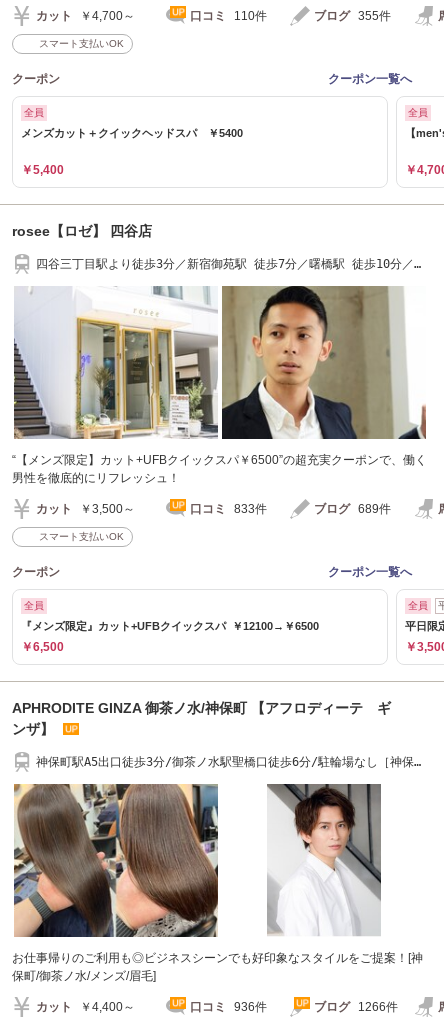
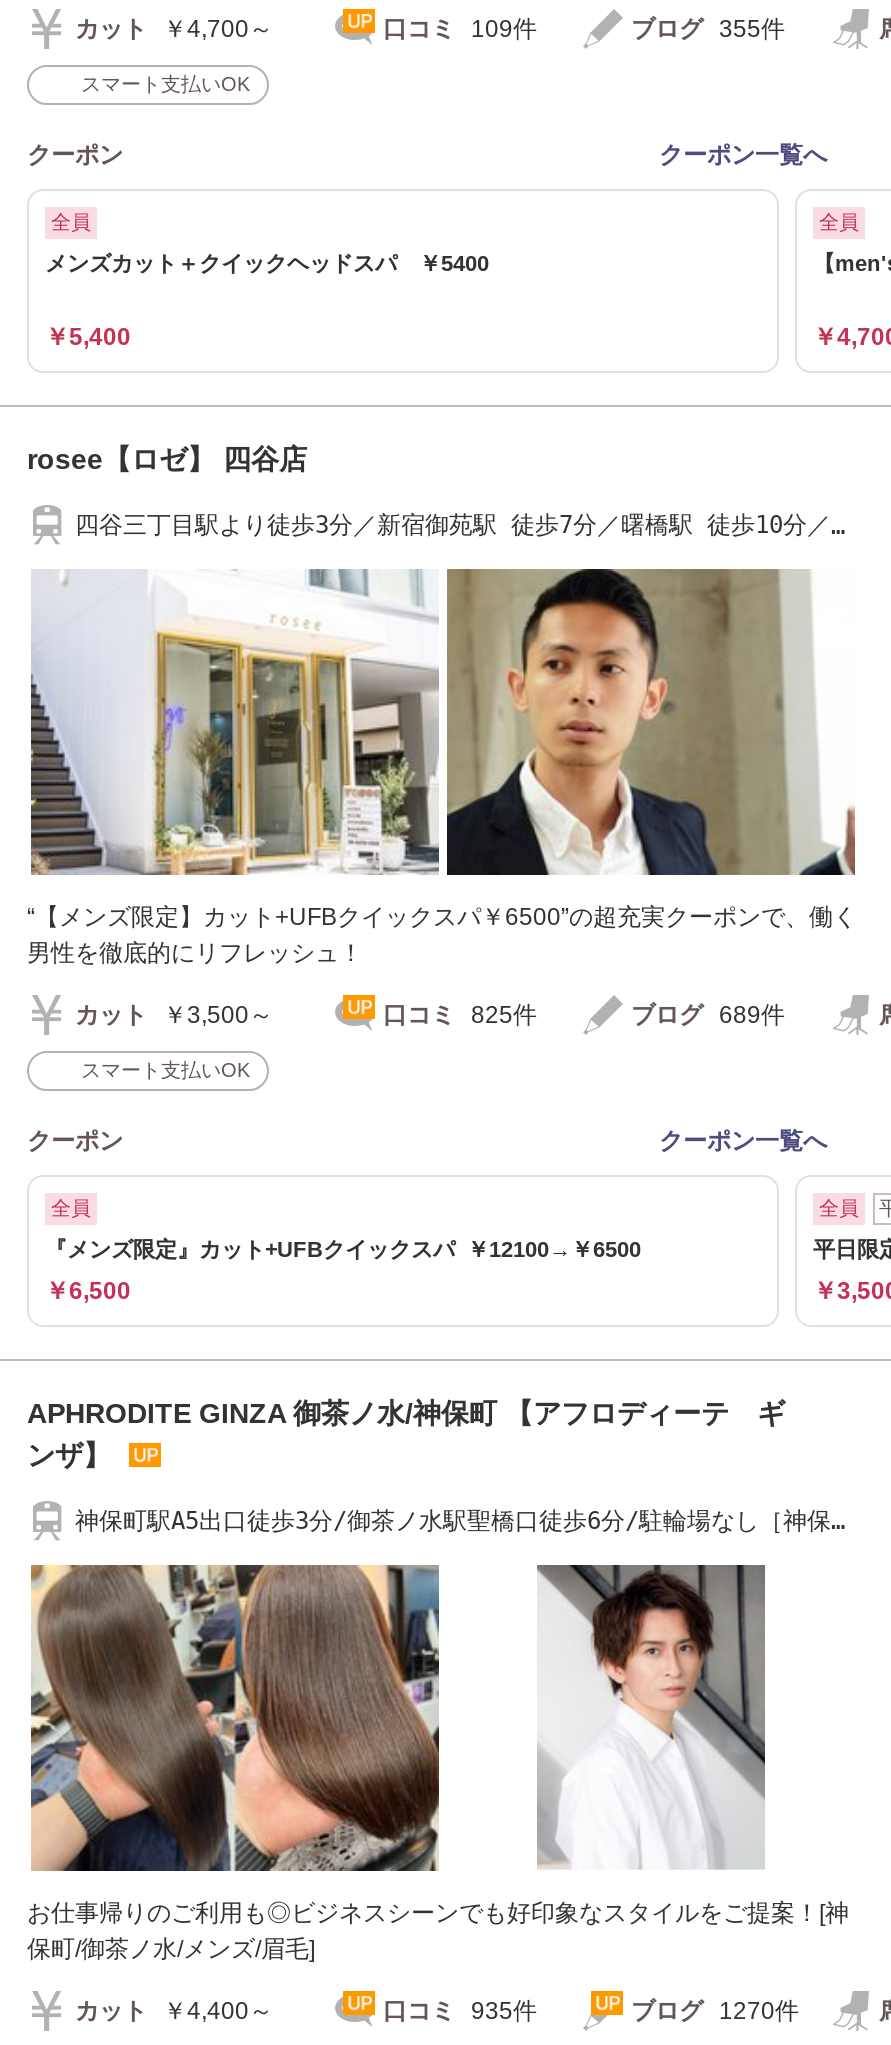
- 口コミ 110件
+ 口コミ 109件

- 口コミ 833件
+ 口コミ 825件

- 口コミ 936件
+ 口コミ 935件

- ブログ 1266件
+ ブログ 1270件
